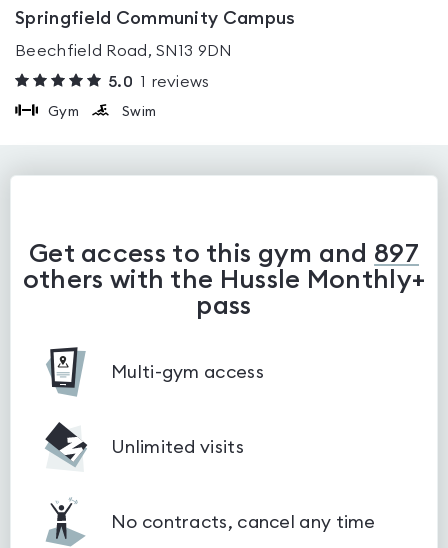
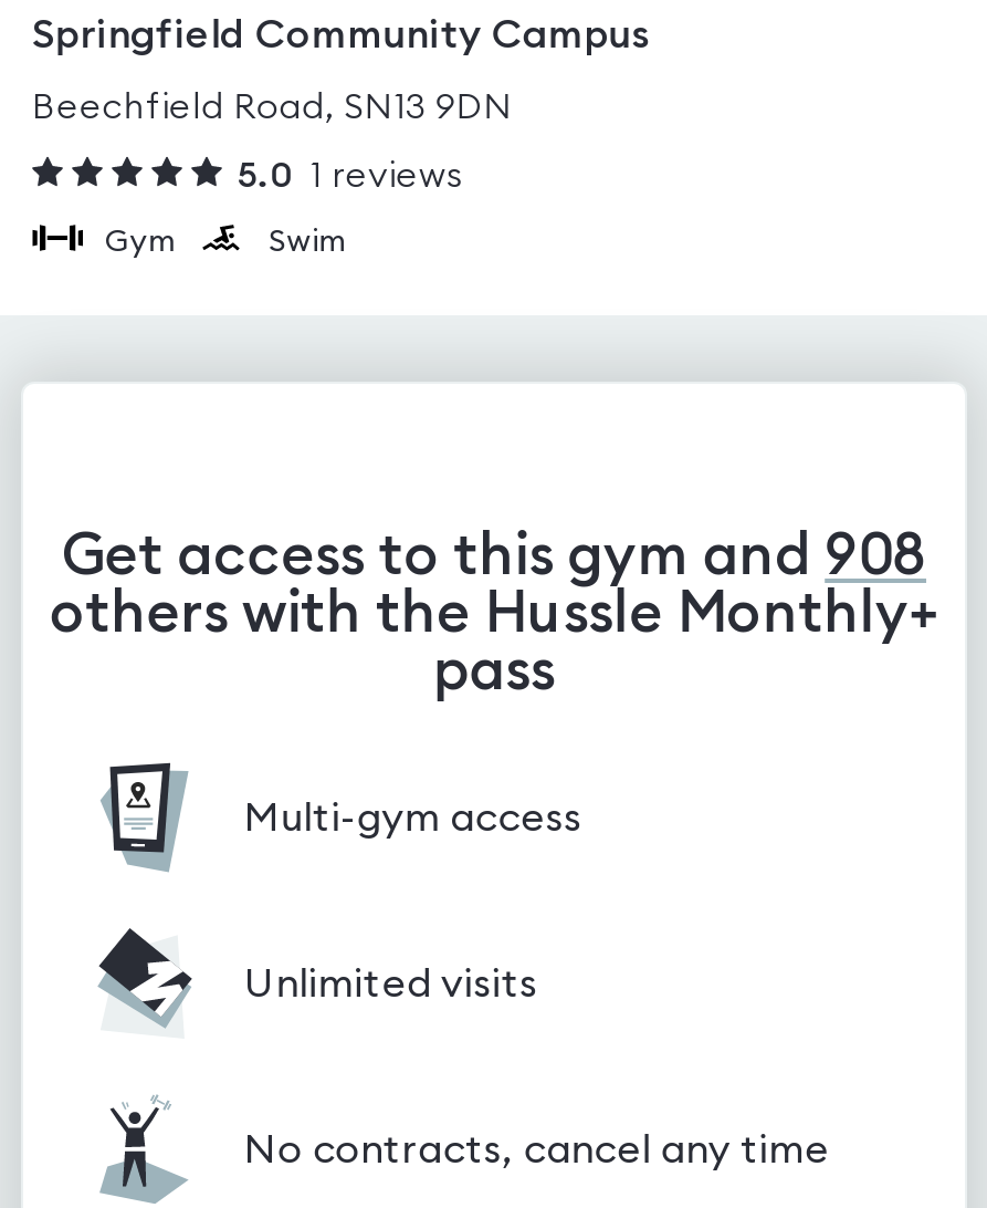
- Get access to this gym and 897
+ Get access to this gym and 908
